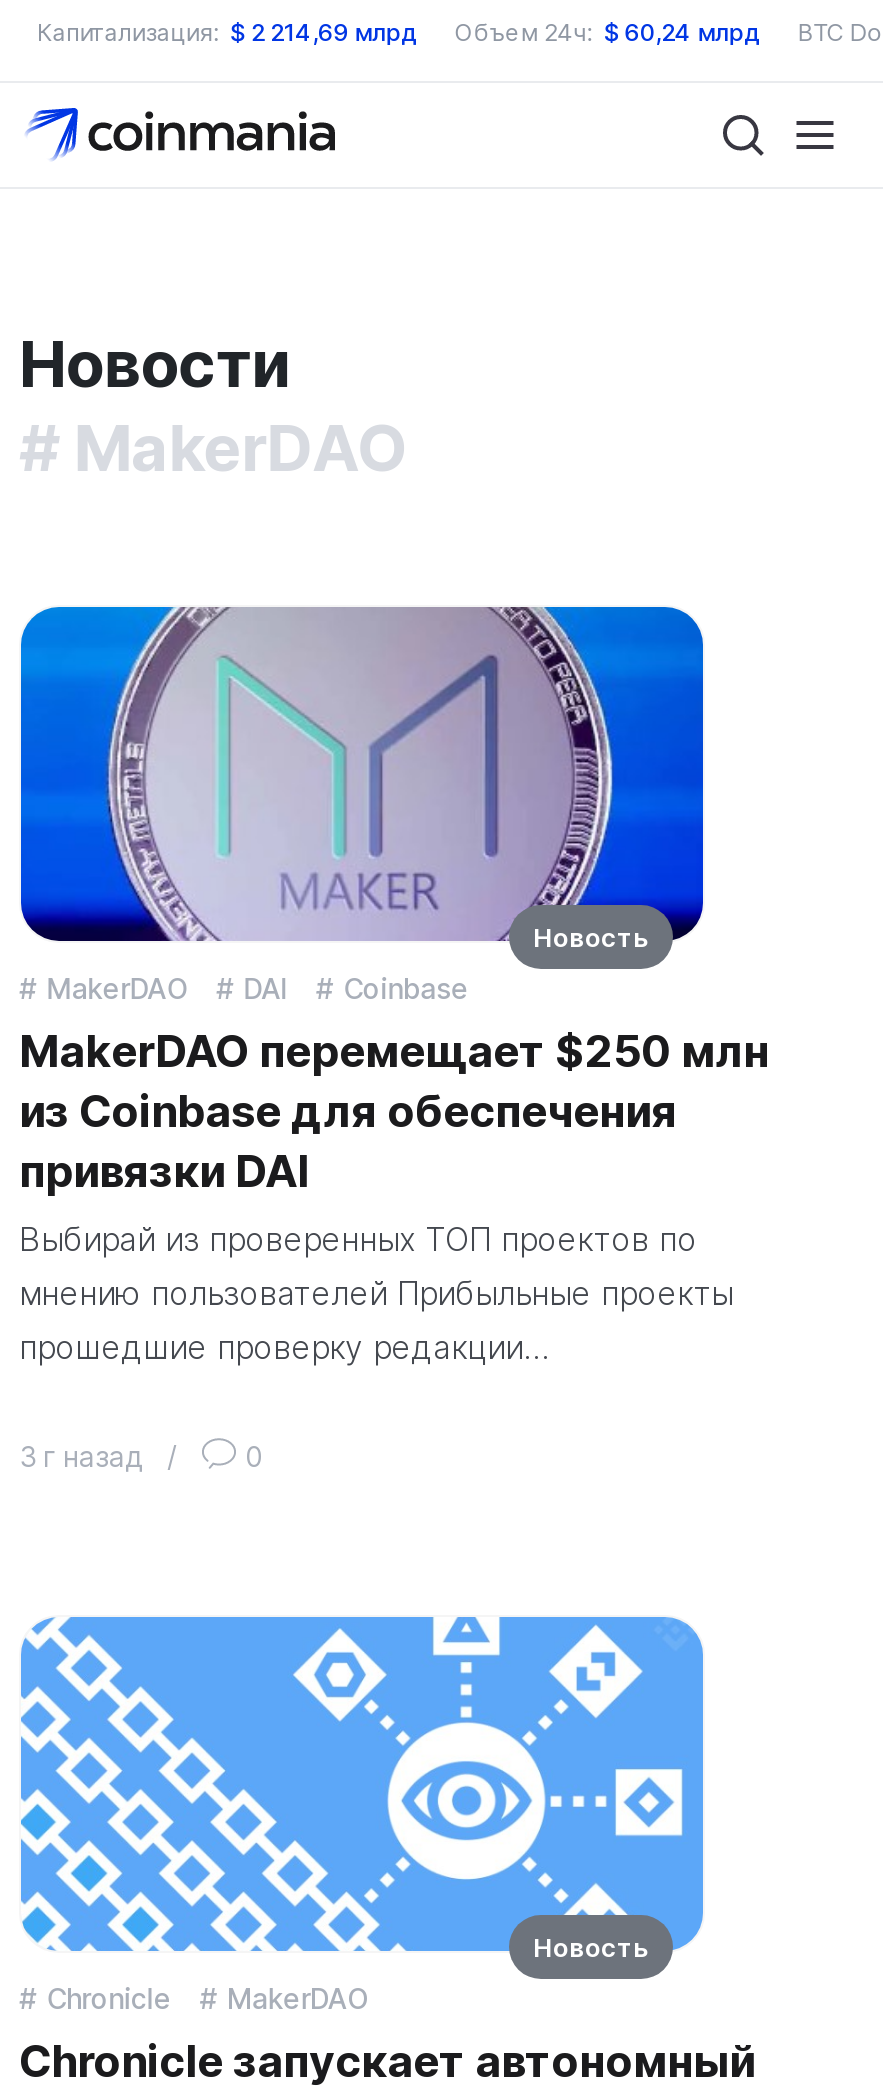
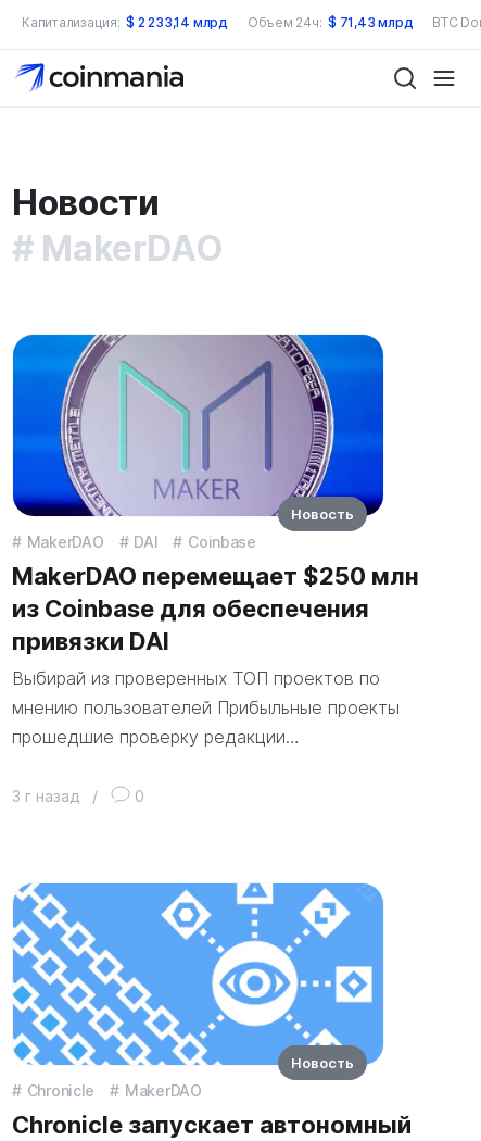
- Капитализация: $2 214,69 млрд
+ Капитализация: $2 233,14 млрд

- Объем 24ч: $60,24 млрд
+ Объем 24ч: $71,43 млрд
